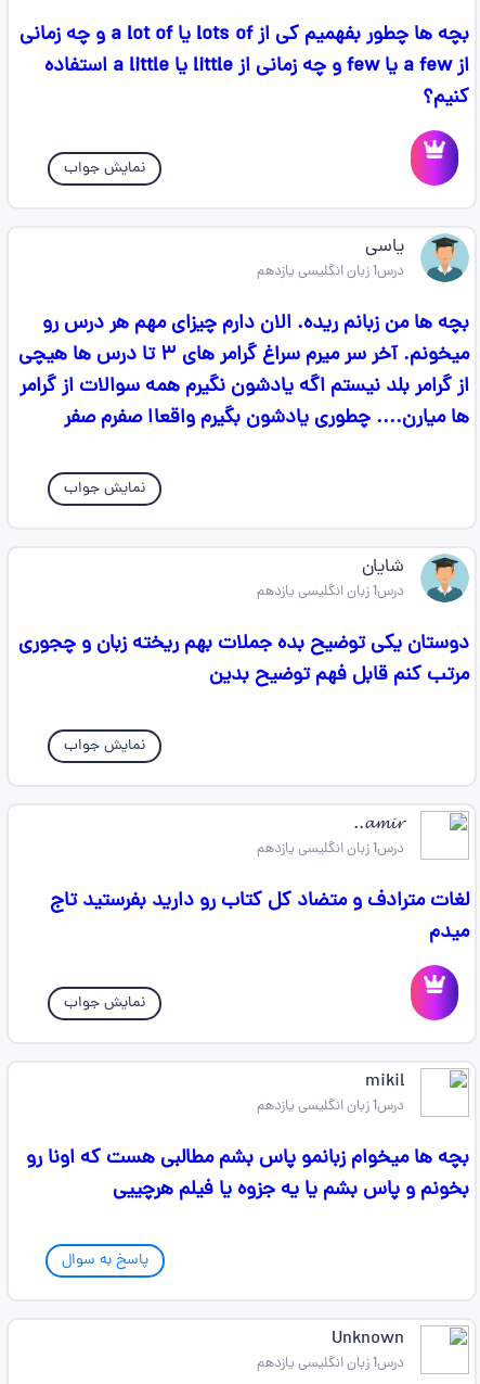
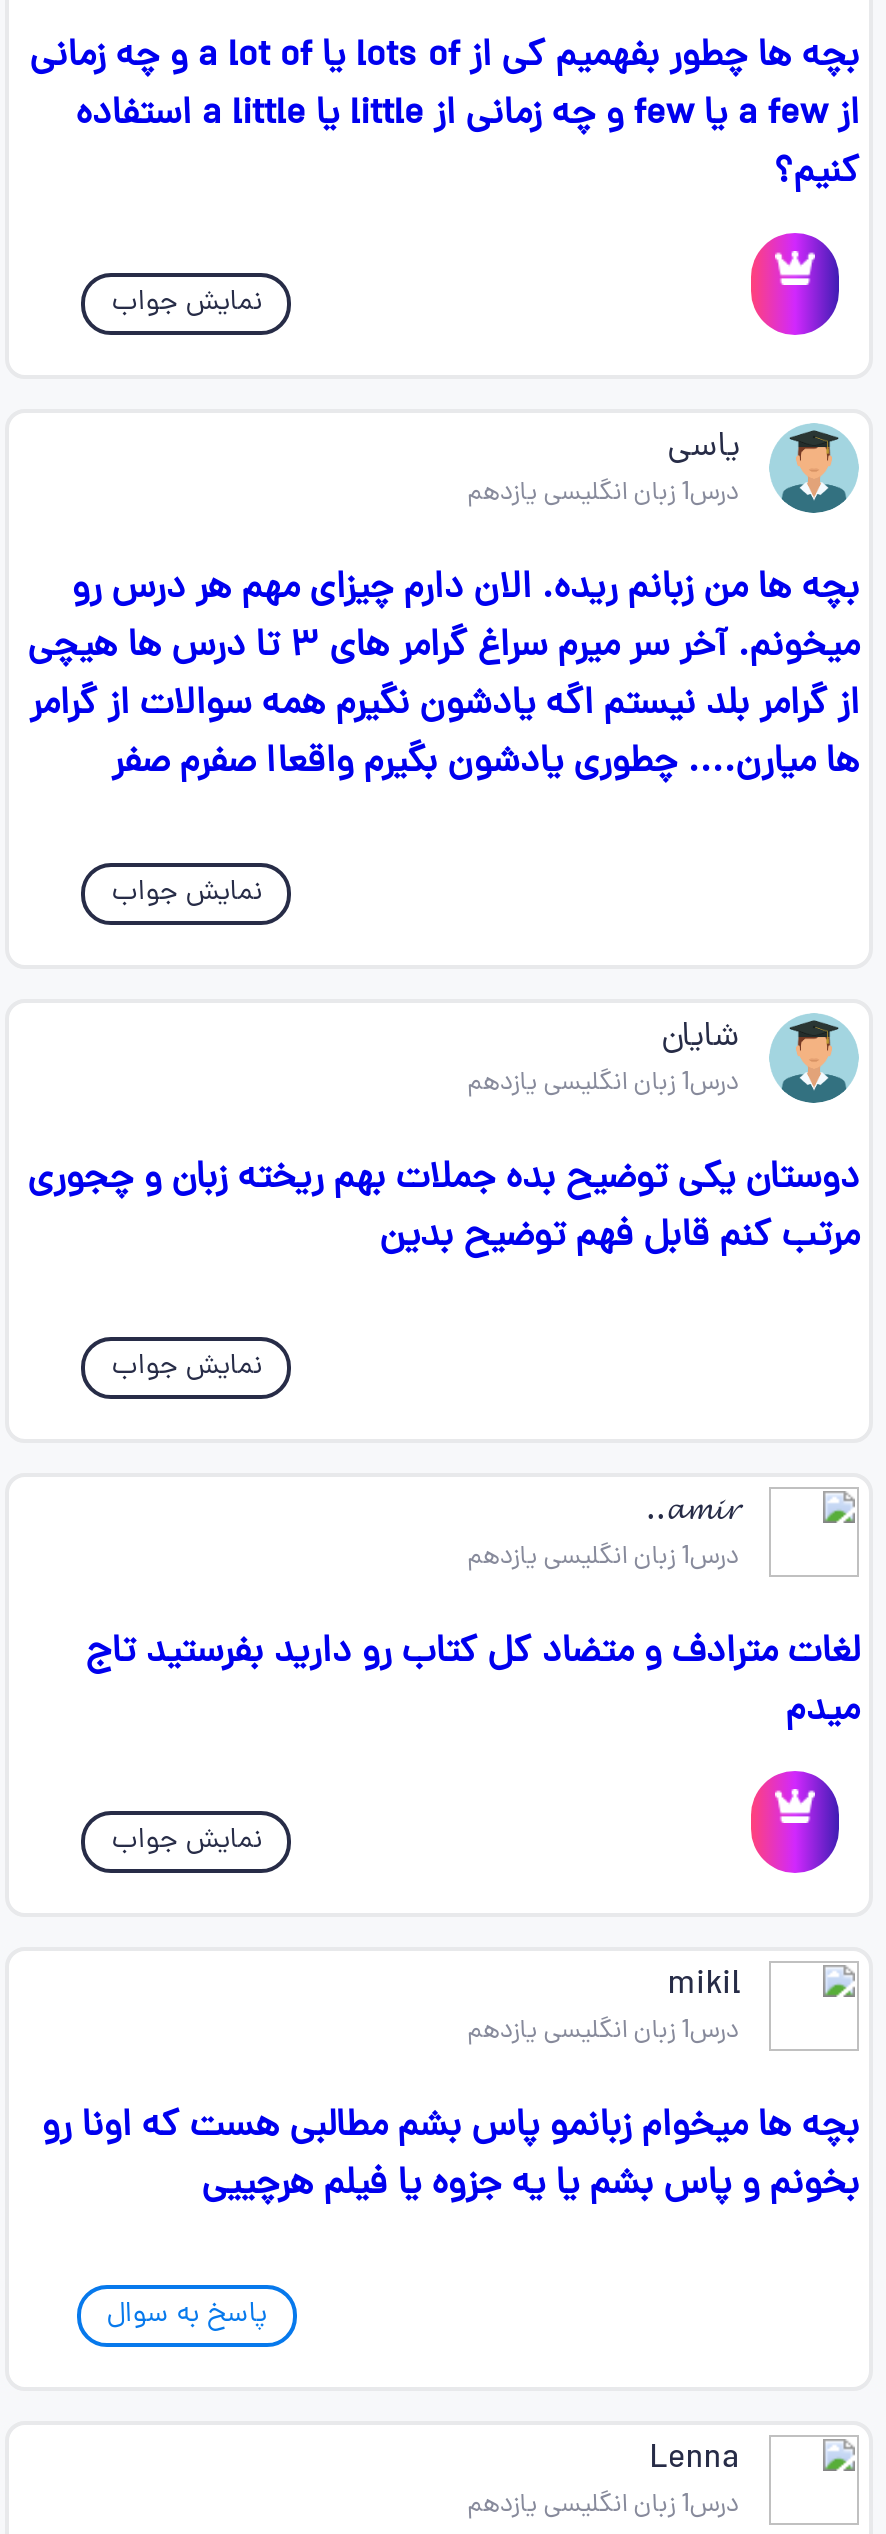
- Unknown
+ Lenna
